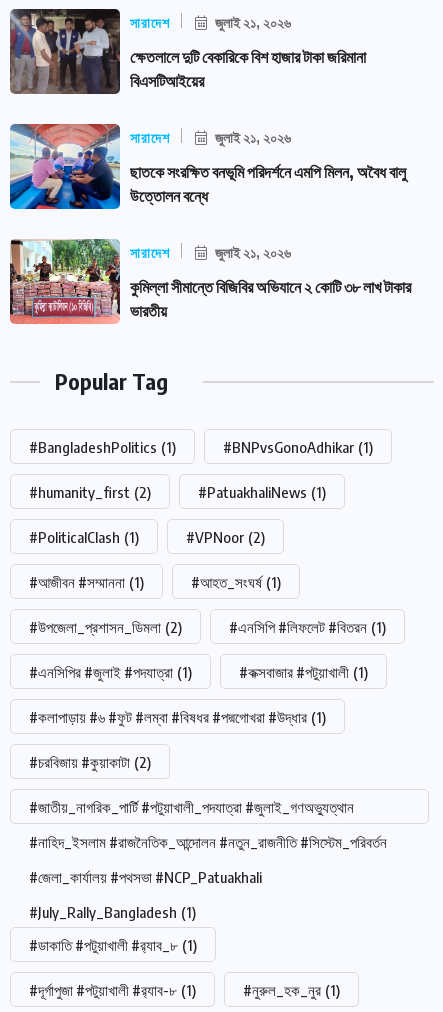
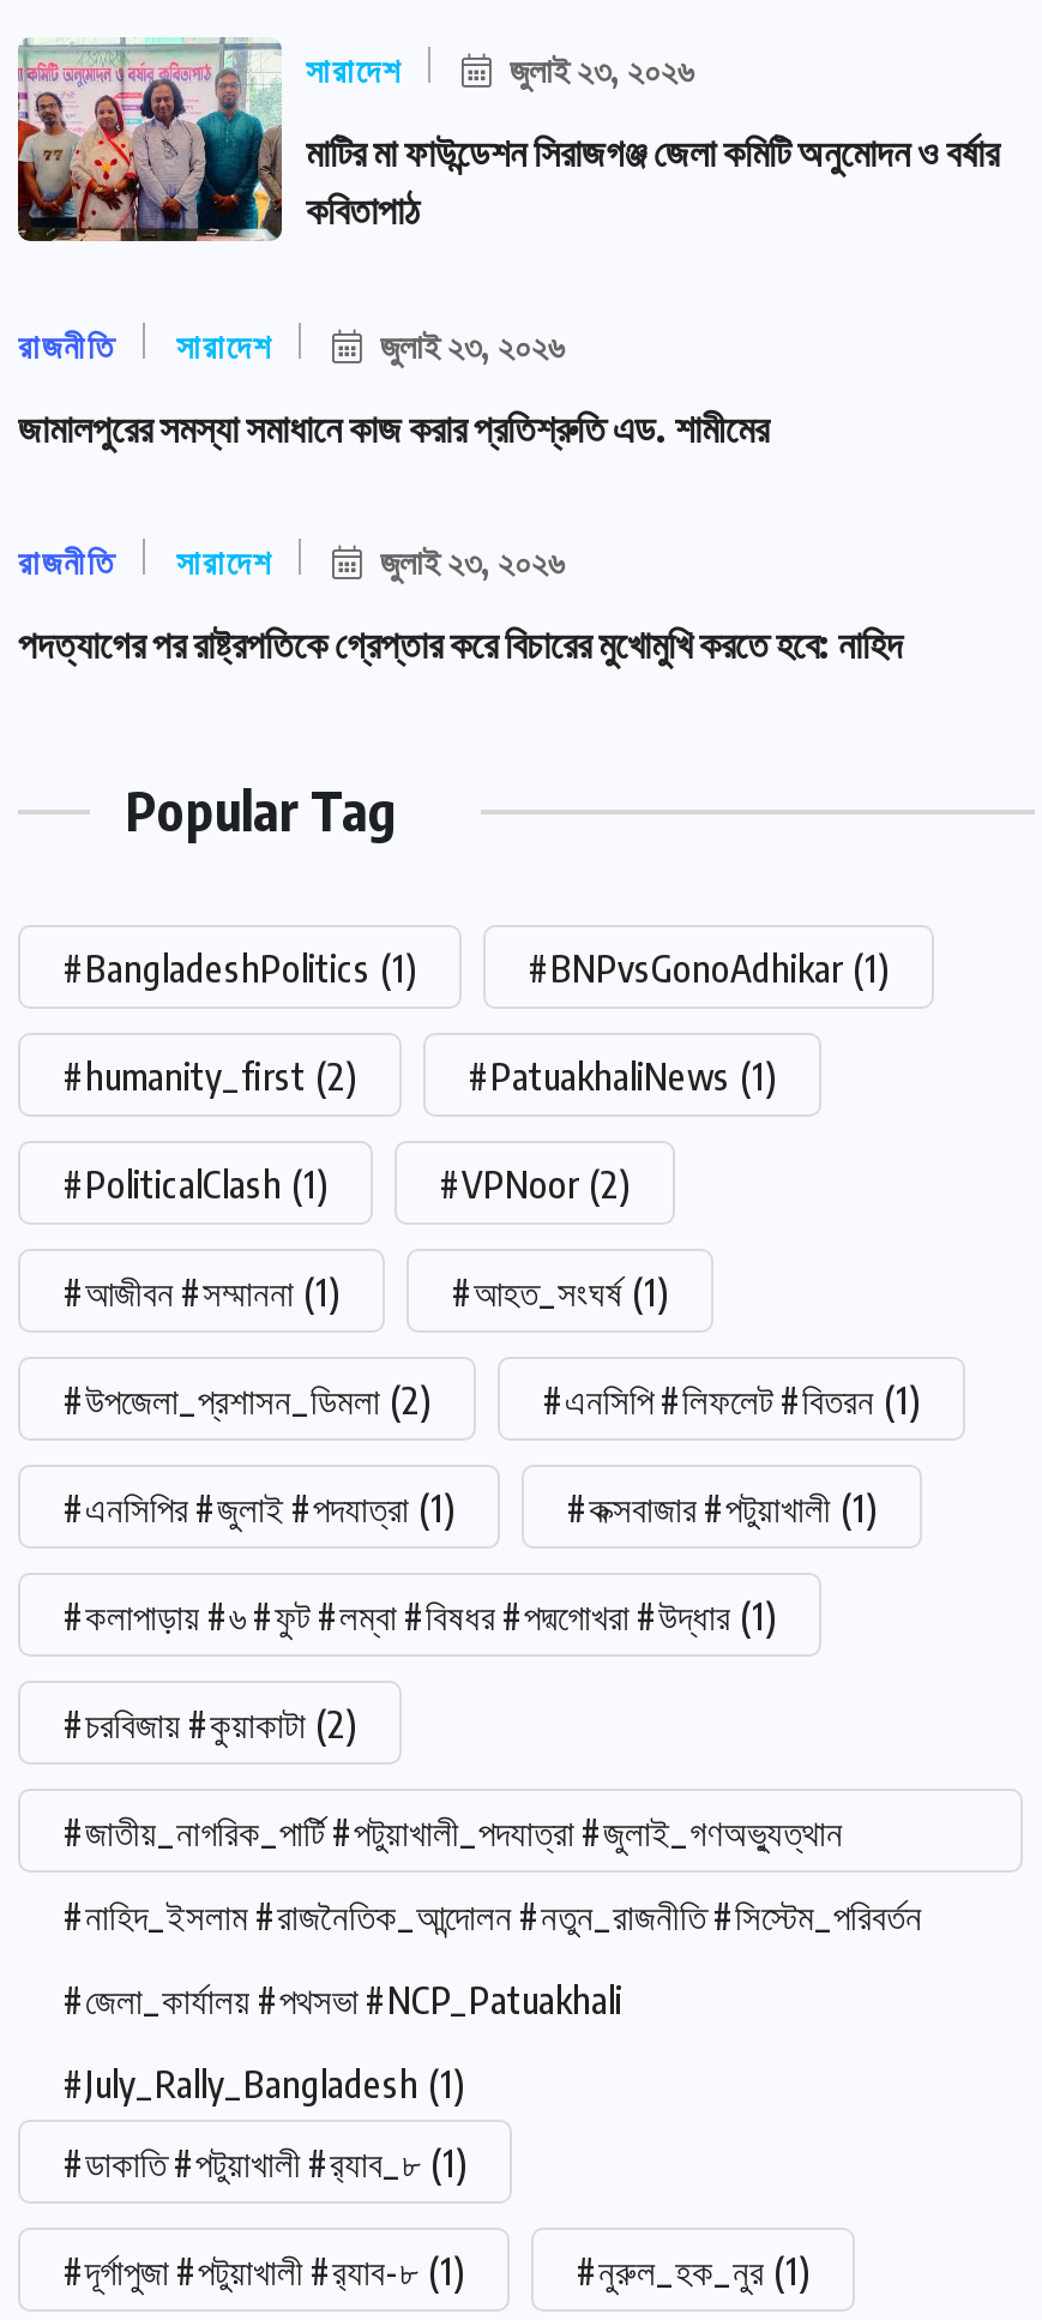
- [image]
- জুলাই ২১, ২০২৬
- ক্ষেতলালে দুটি বেকারিকে বিশ হাজার টাকা জরিমানা
- বিএসটিআইয়ের
+ [image]
+ জুলাই ২৩, ২০২৬
+ মাটির মা ফাউন্ডেশন সিরাজগঞ্জ জেলা কমিটি অনুমোদন ও বর্ষার
+ কবিতাপাঠ
+ রাজনীতি

- জুলাই ২১, ২০২৬
- ছাতকে সংরক্ষিত বনভূমি পরিদর্শনে এমপি মিলন, অবৈধ বালু
- উত্তোলন বন্ধে
+ জুলাই ২৩, ২০২৬
+ জামালপুরের সমস্যা সমাধানে কাজ করার প্রতিশ্রুতি এড. শামীমের
+ রাজনীতি

- জুলাই ২১, ২০২৬
+ জুলাই ২৩, ২০২৬

- কুমিল্লা সীমান্তে বিজিবির অভিযানে ২ কোটি ৩৮ লাখ টাকার
- ভারতীয়
+ পদত্যাগের পর রাষ্ট্রপতিকে গ্রেপ্তার করে বিচারের মুখোমুখি করতে হবে: নাহিদ
